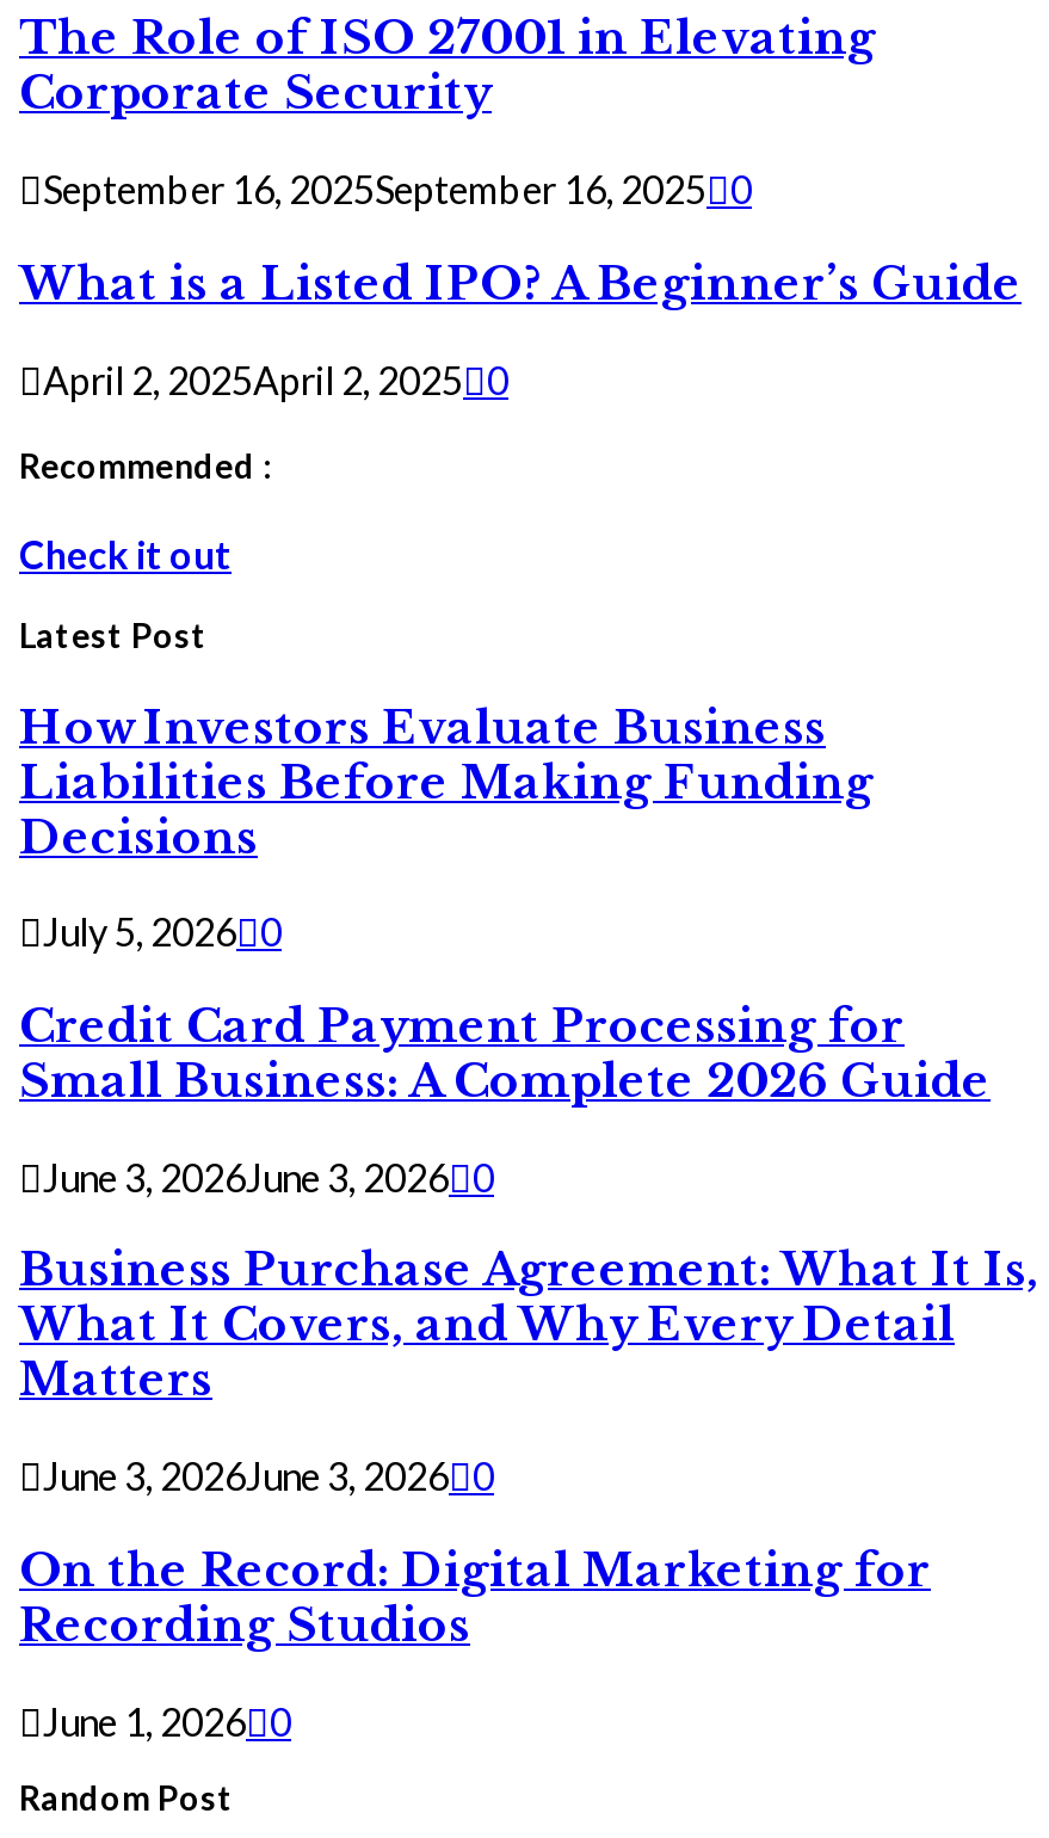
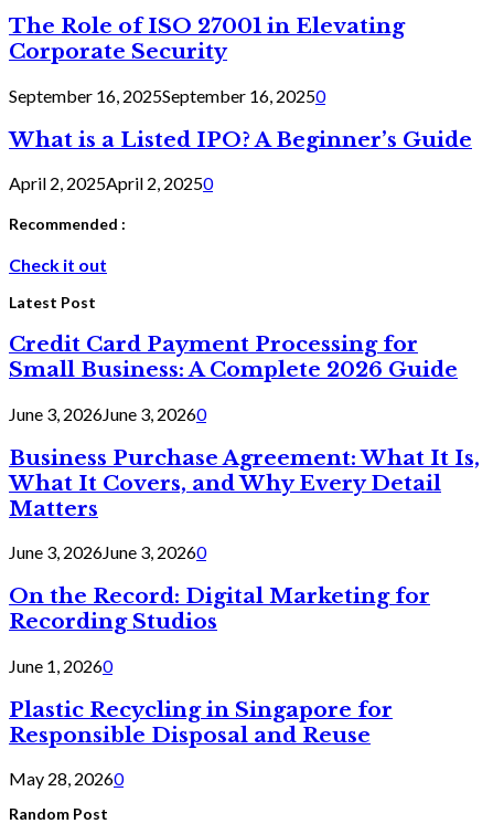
- How Investors Evaluate Business
- Liabilities Before Making Funding
- Decisions
- July 5, 2026 0

moved up: Credit Card Payment Processing for | Small Business: A Complete 2026 Guide | Business Purchase Agreement: What It Is, | ... | Recording Studios | June 1, 2026 0

+ Plastic Recycling in Singapore for
+ Responsible Disposal and Reuse
+ May 28, 20260
